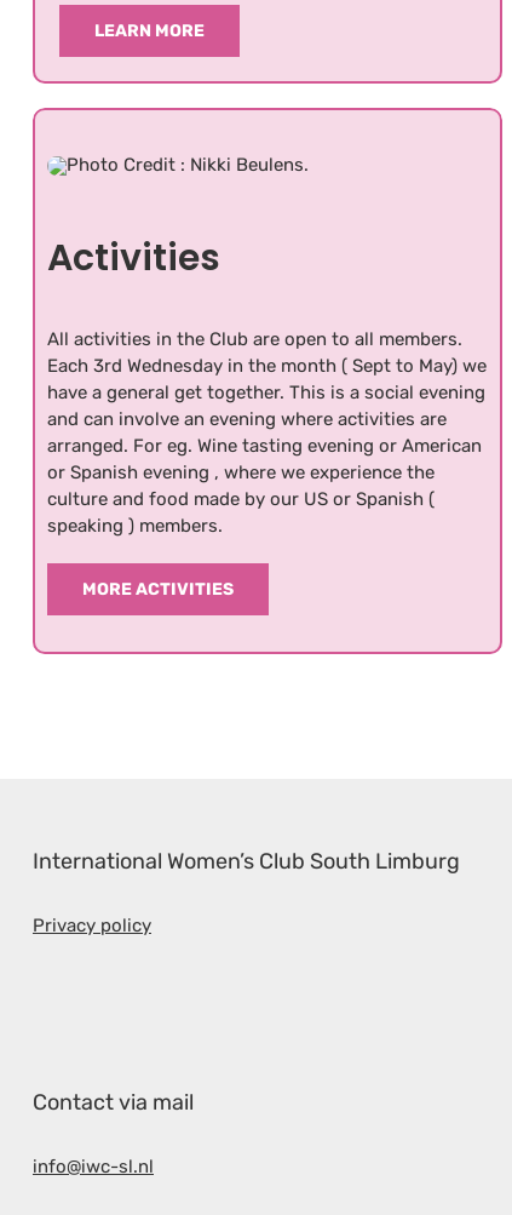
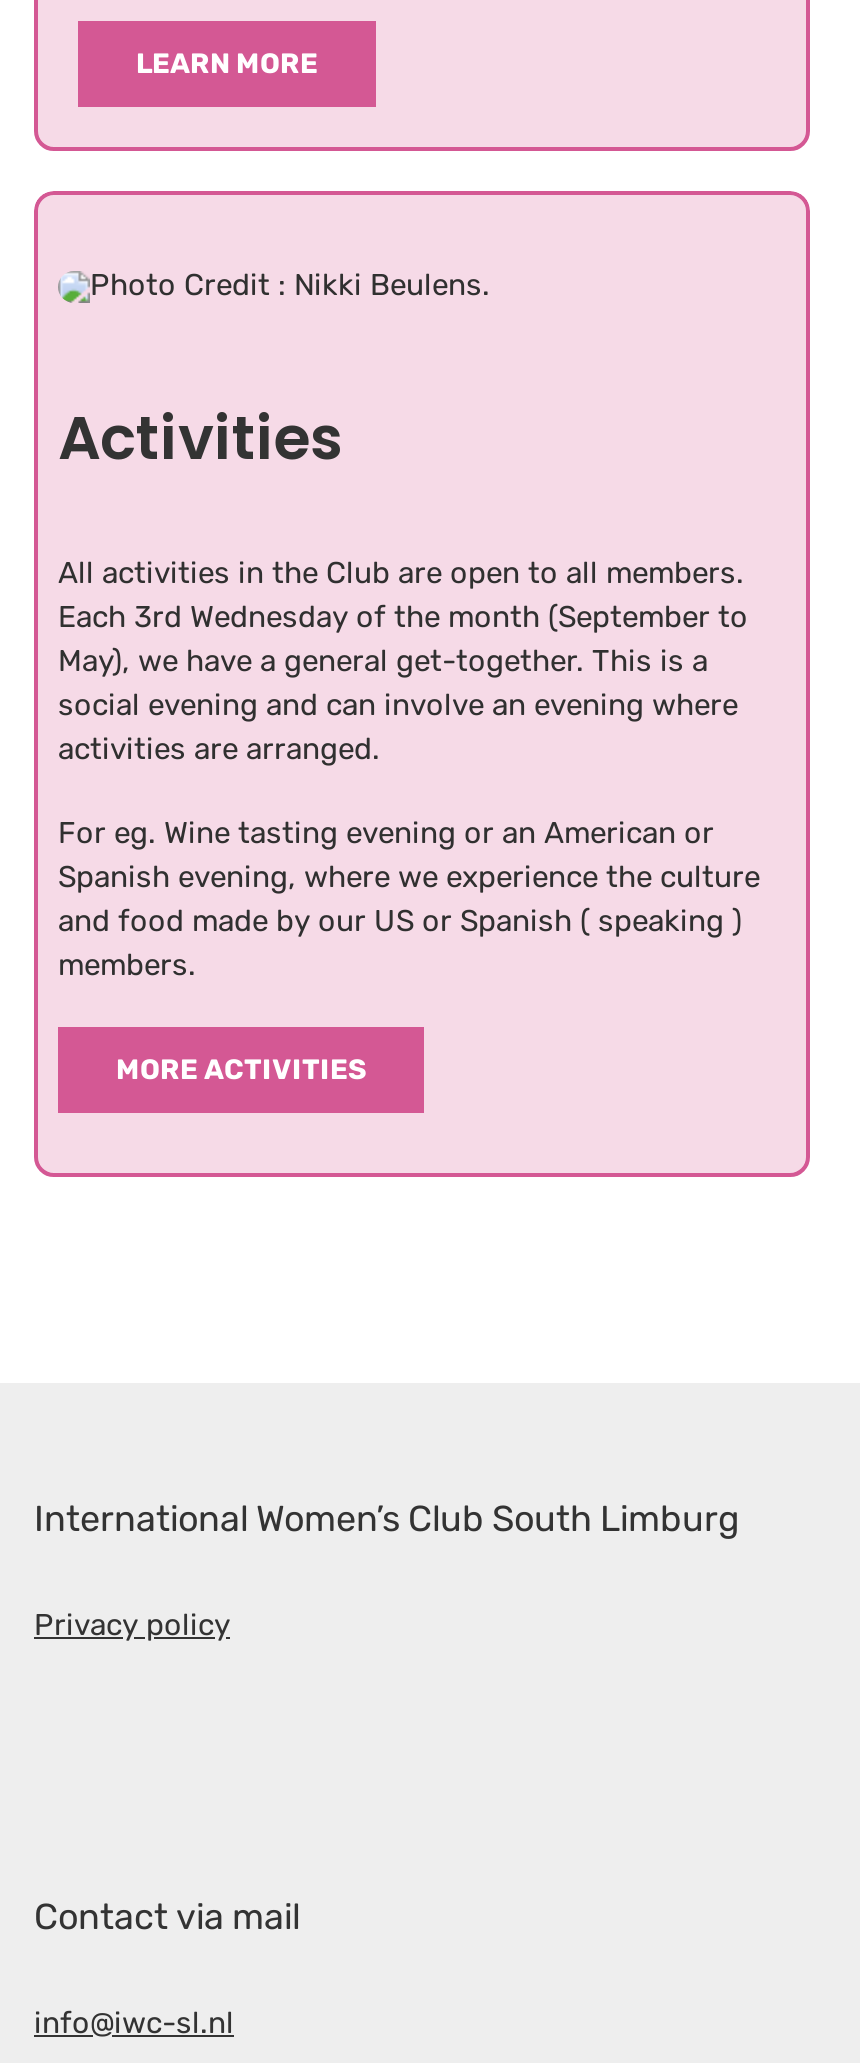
- Each 3rd Wednesday in the month ( Sept to May) we
- have a general get together. This is a social evening
- and can involve an evening where activities are
- arranged. For eg. Wine tasting evening or American
- or Spanish evening , where we experience the
- culture and food made by our US or Spanish (
- speaking ) members.
+ Each 3rd Wednesday of the month (September to
+ May), we have a general get-together. This is a
+ social evening and can involve an evening where
+ activities are arranged.
+ For eg. Wine tasting evening or an American or
+ Spanish evening, where we experience the culture
+ and food made by our US or Spanish ( speaking )
+ members.
